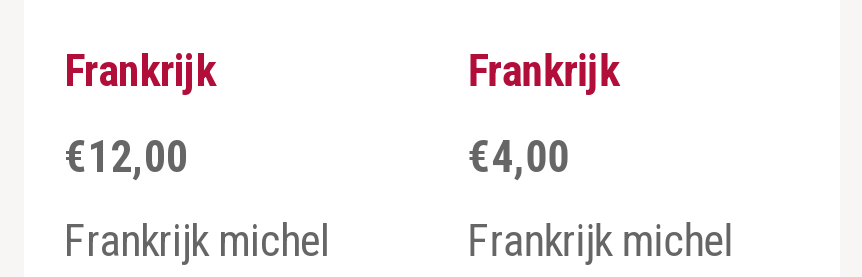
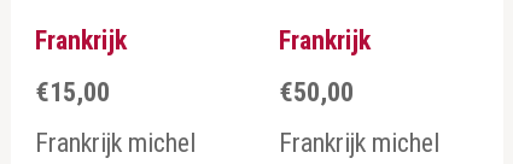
- €12,00
+ €15,00

- €4,00
+ €50,00
